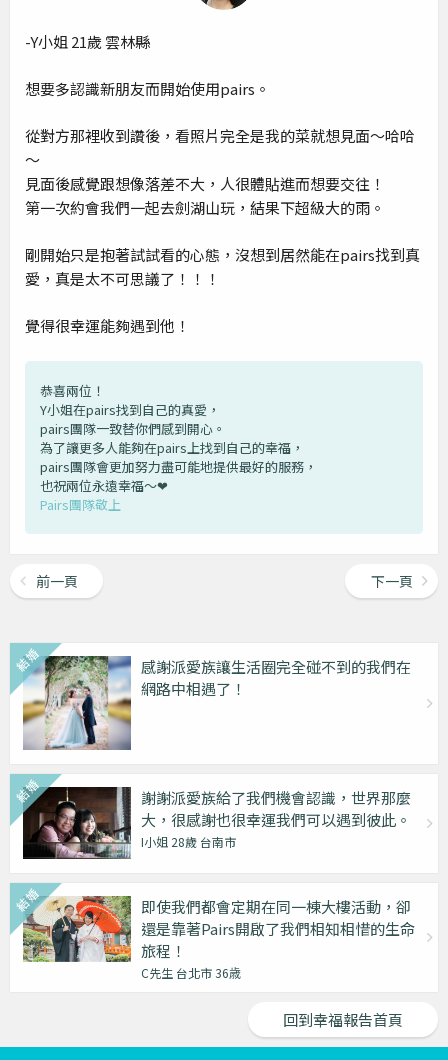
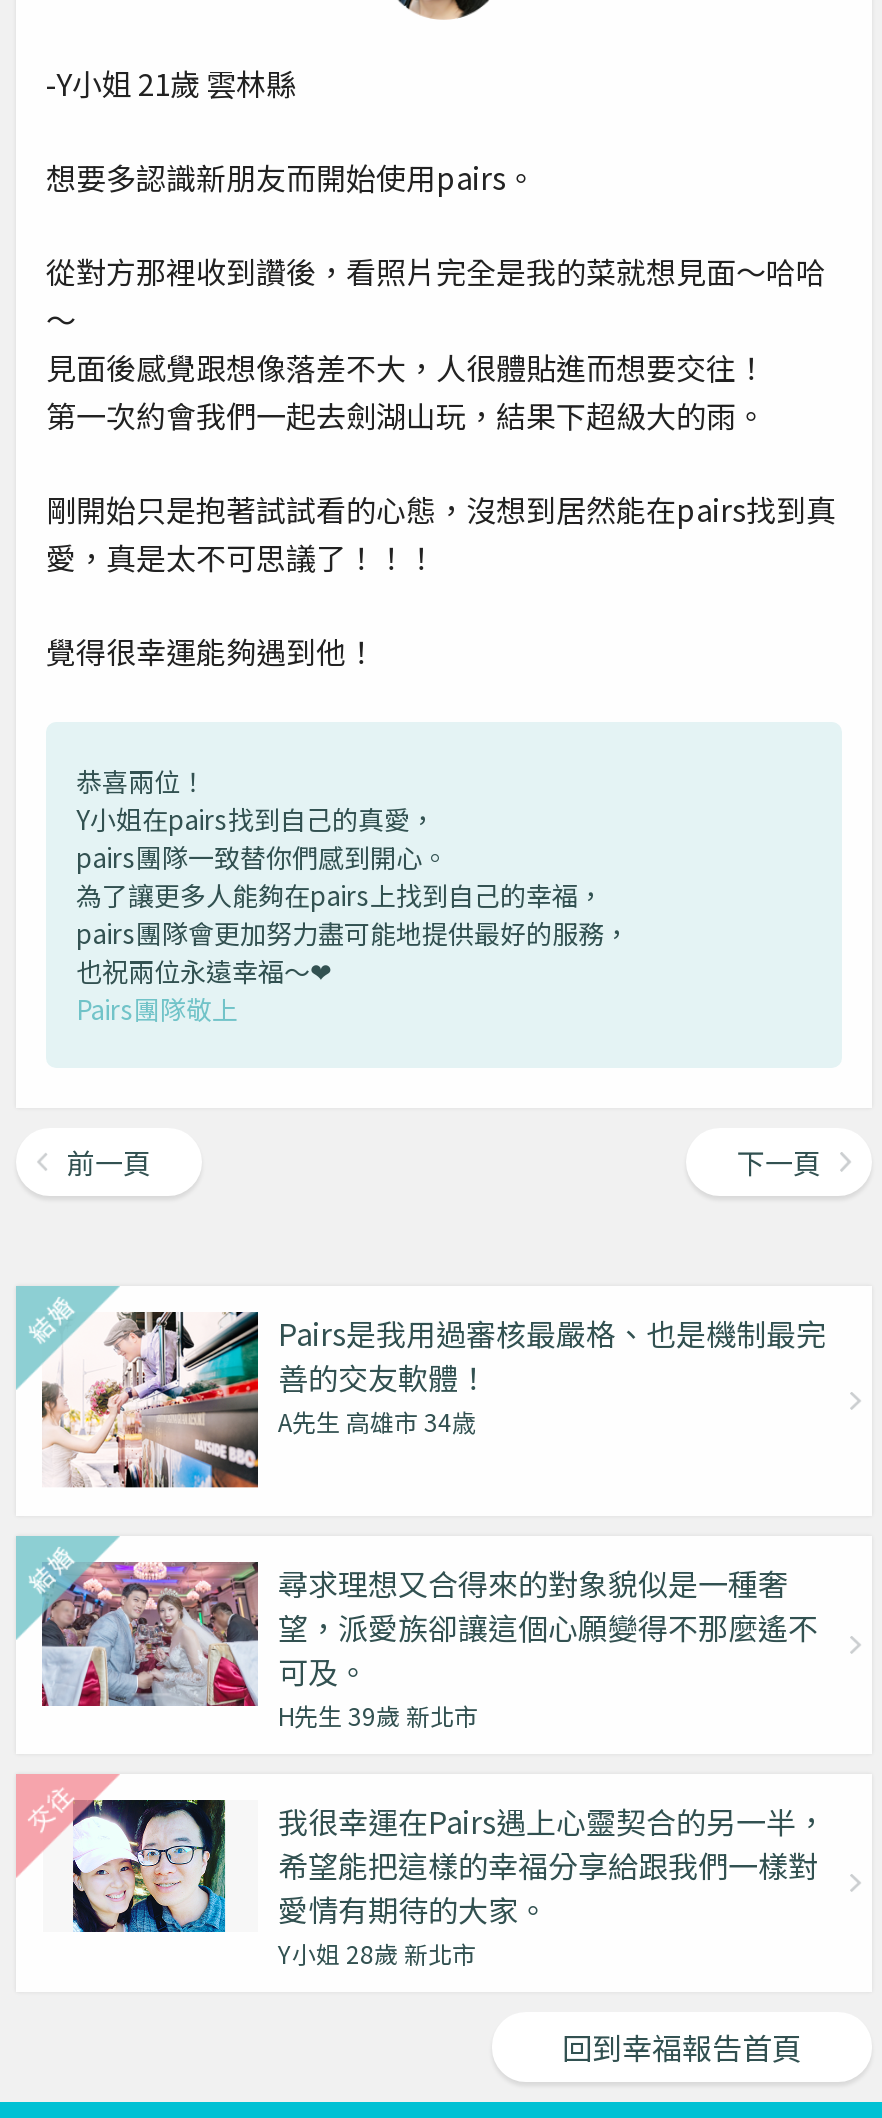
- [image]
- 感謝派愛族讓生活圈完全碰不到的我們在
- 網路中相遇了！
+ [image]
+ Pairs是我用過審核最嚴格、也是機制最完
+ 善的交友軟體！
+ A先生 高雄市 34歳

- [image]
- 謝謝派愛族給了我們機會認識，世界那麼
- 大，很感謝也很幸運我們可以遇到彼此。
- I小姐 28歲 台南市
+ [image]
+ 尋求理想又合得來的對象貌似是一種奢
+ 望，派愛族卻讓這個心願變得不那麼遙不
+ 可及。
+ H先生 39歲 新北市

- [image]
- 即使我們都會定期在同一棟大樓活動，卻
- 還是靠著Pairs開啟了我們相知相惜的生命
- 旅程！
- C先生 台北市 36歳
+ [image]
+ 我很幸運在Pairs遇上心靈契合的另一半，
+ 希望能把這樣的幸福分享給跟我們一樣對
+ 愛情有期待的大家。
+ Y小姐 28歲 新北市
